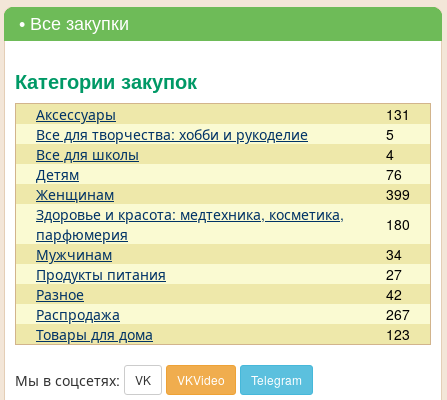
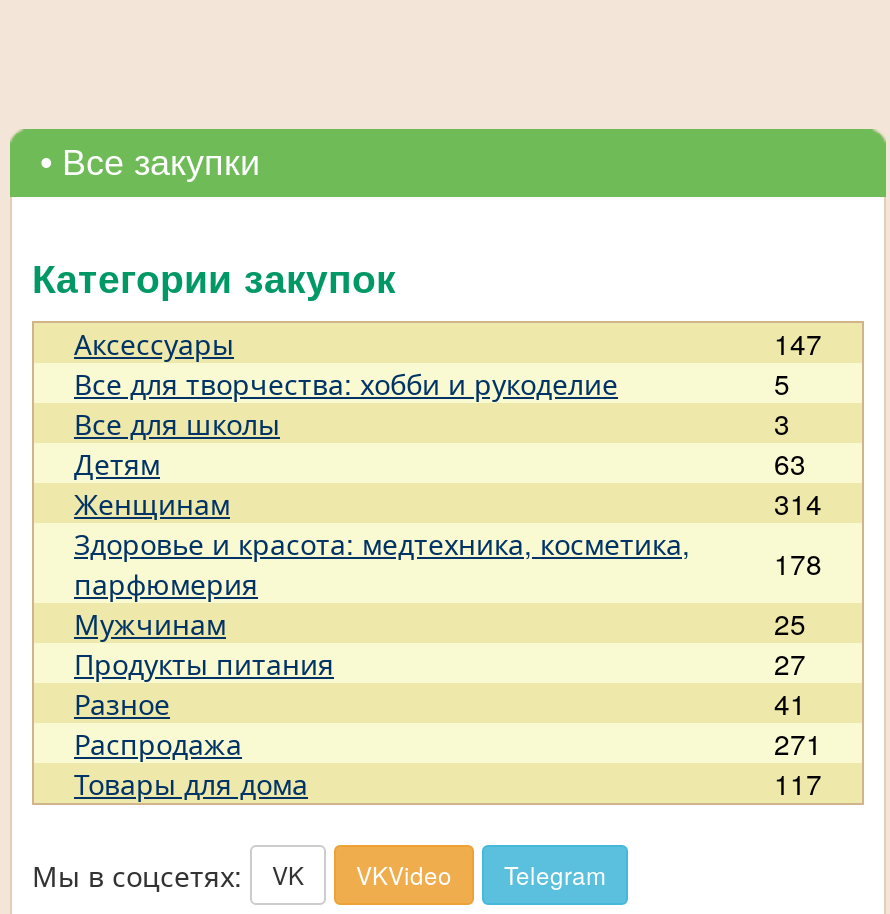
- 131
+ 147

- 4
+ 3

- 76
+ 63

- 399
+ 314

- 180
+ 178

- 34
+ 25

- 42
+ 41

- 267
+ 271

- 123
+ 117
